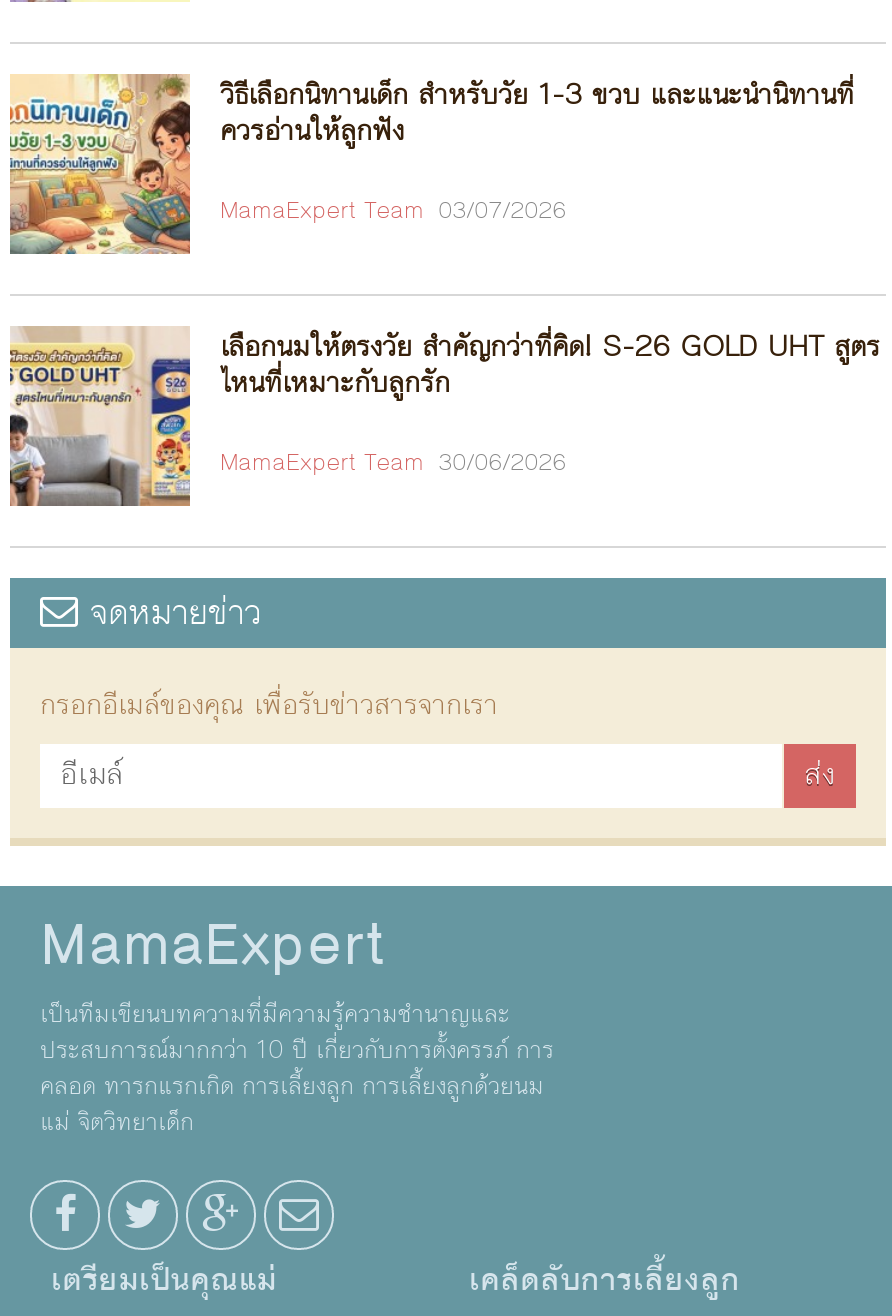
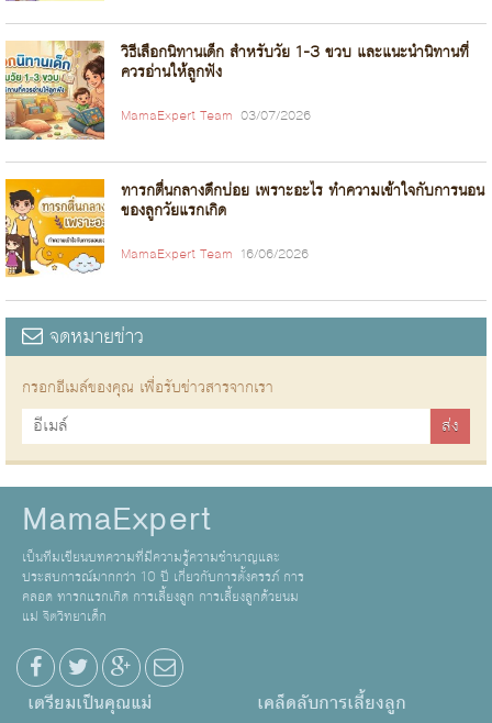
- [image]
- เลือกนมให้ตรงวัย สำคัญกว่าที่คิด! S-26 GOLD UHT สูตร
- ไหนที่เหมาะกับลูกรัก
+ [image]
+ ทารกตื่นกลางดึกบ่อย เพราะอะไร ทำความเข้าใจกับการนอน
+ ของลูกวัยแรกเกิด

- MamaExpert Team 30/06/2026
+ MamaExpert Team 16/06/2026
